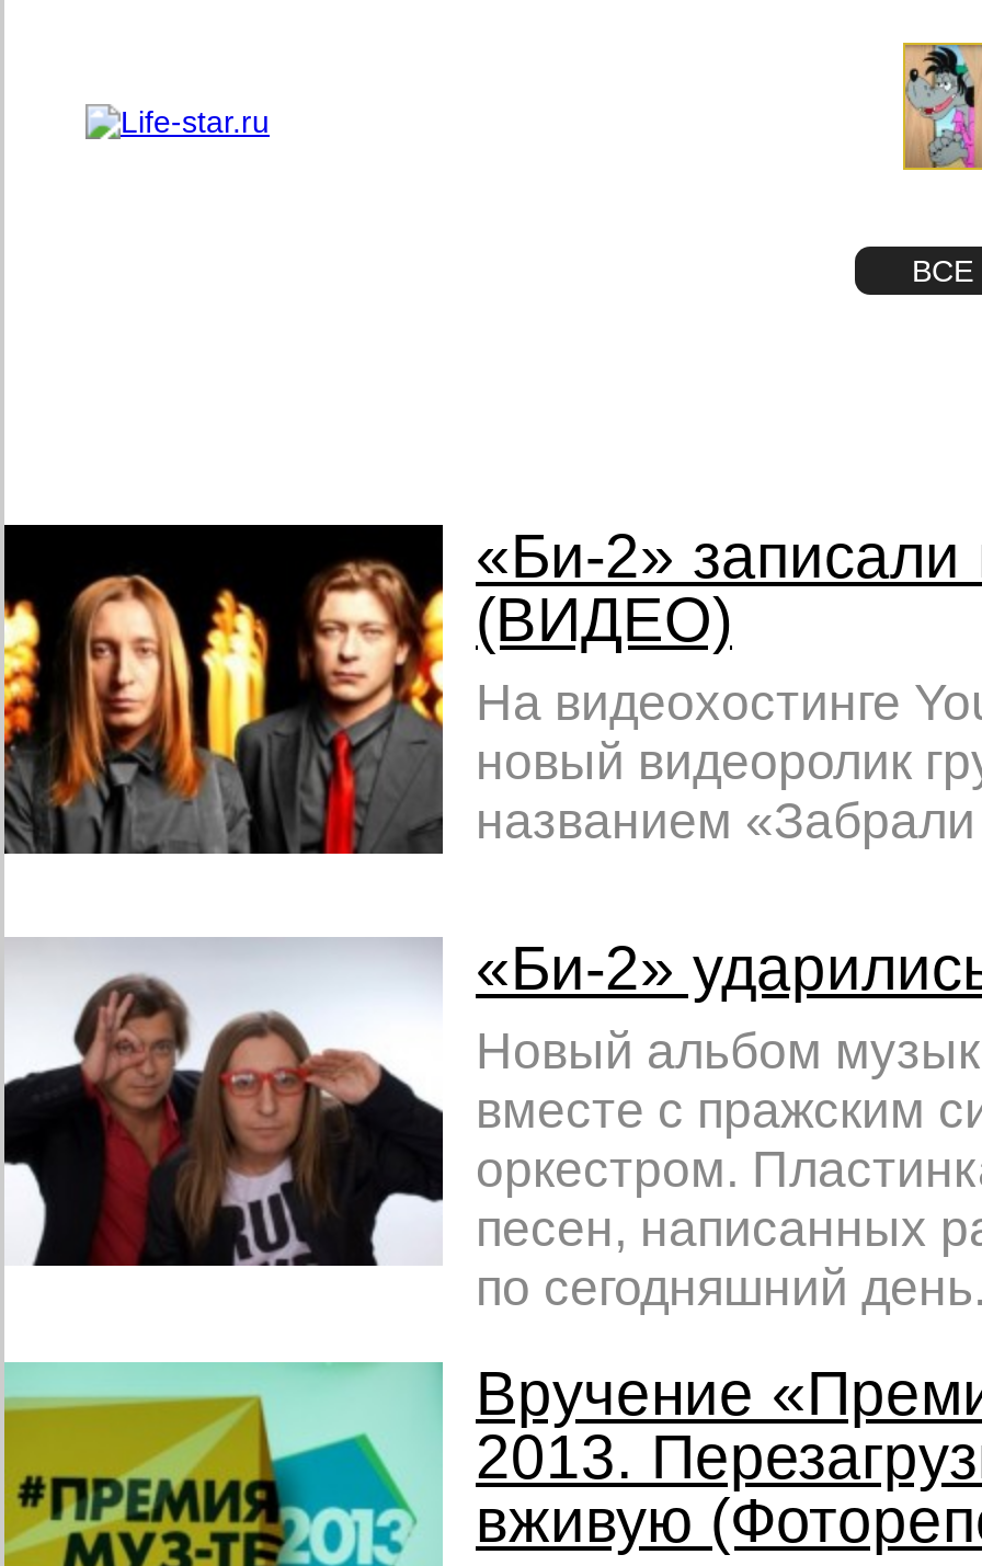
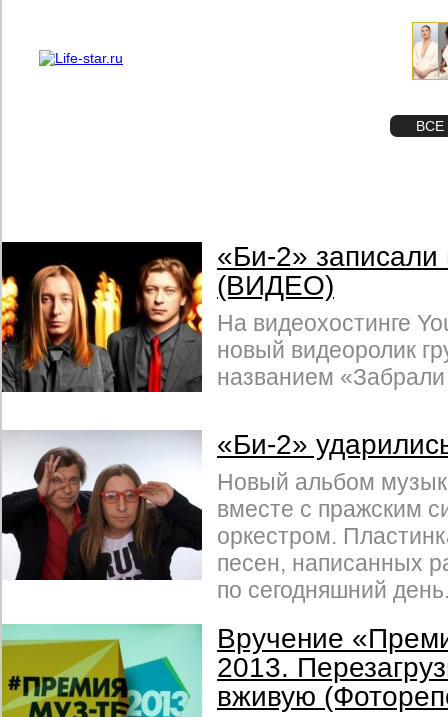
- [image]
+ [image]
